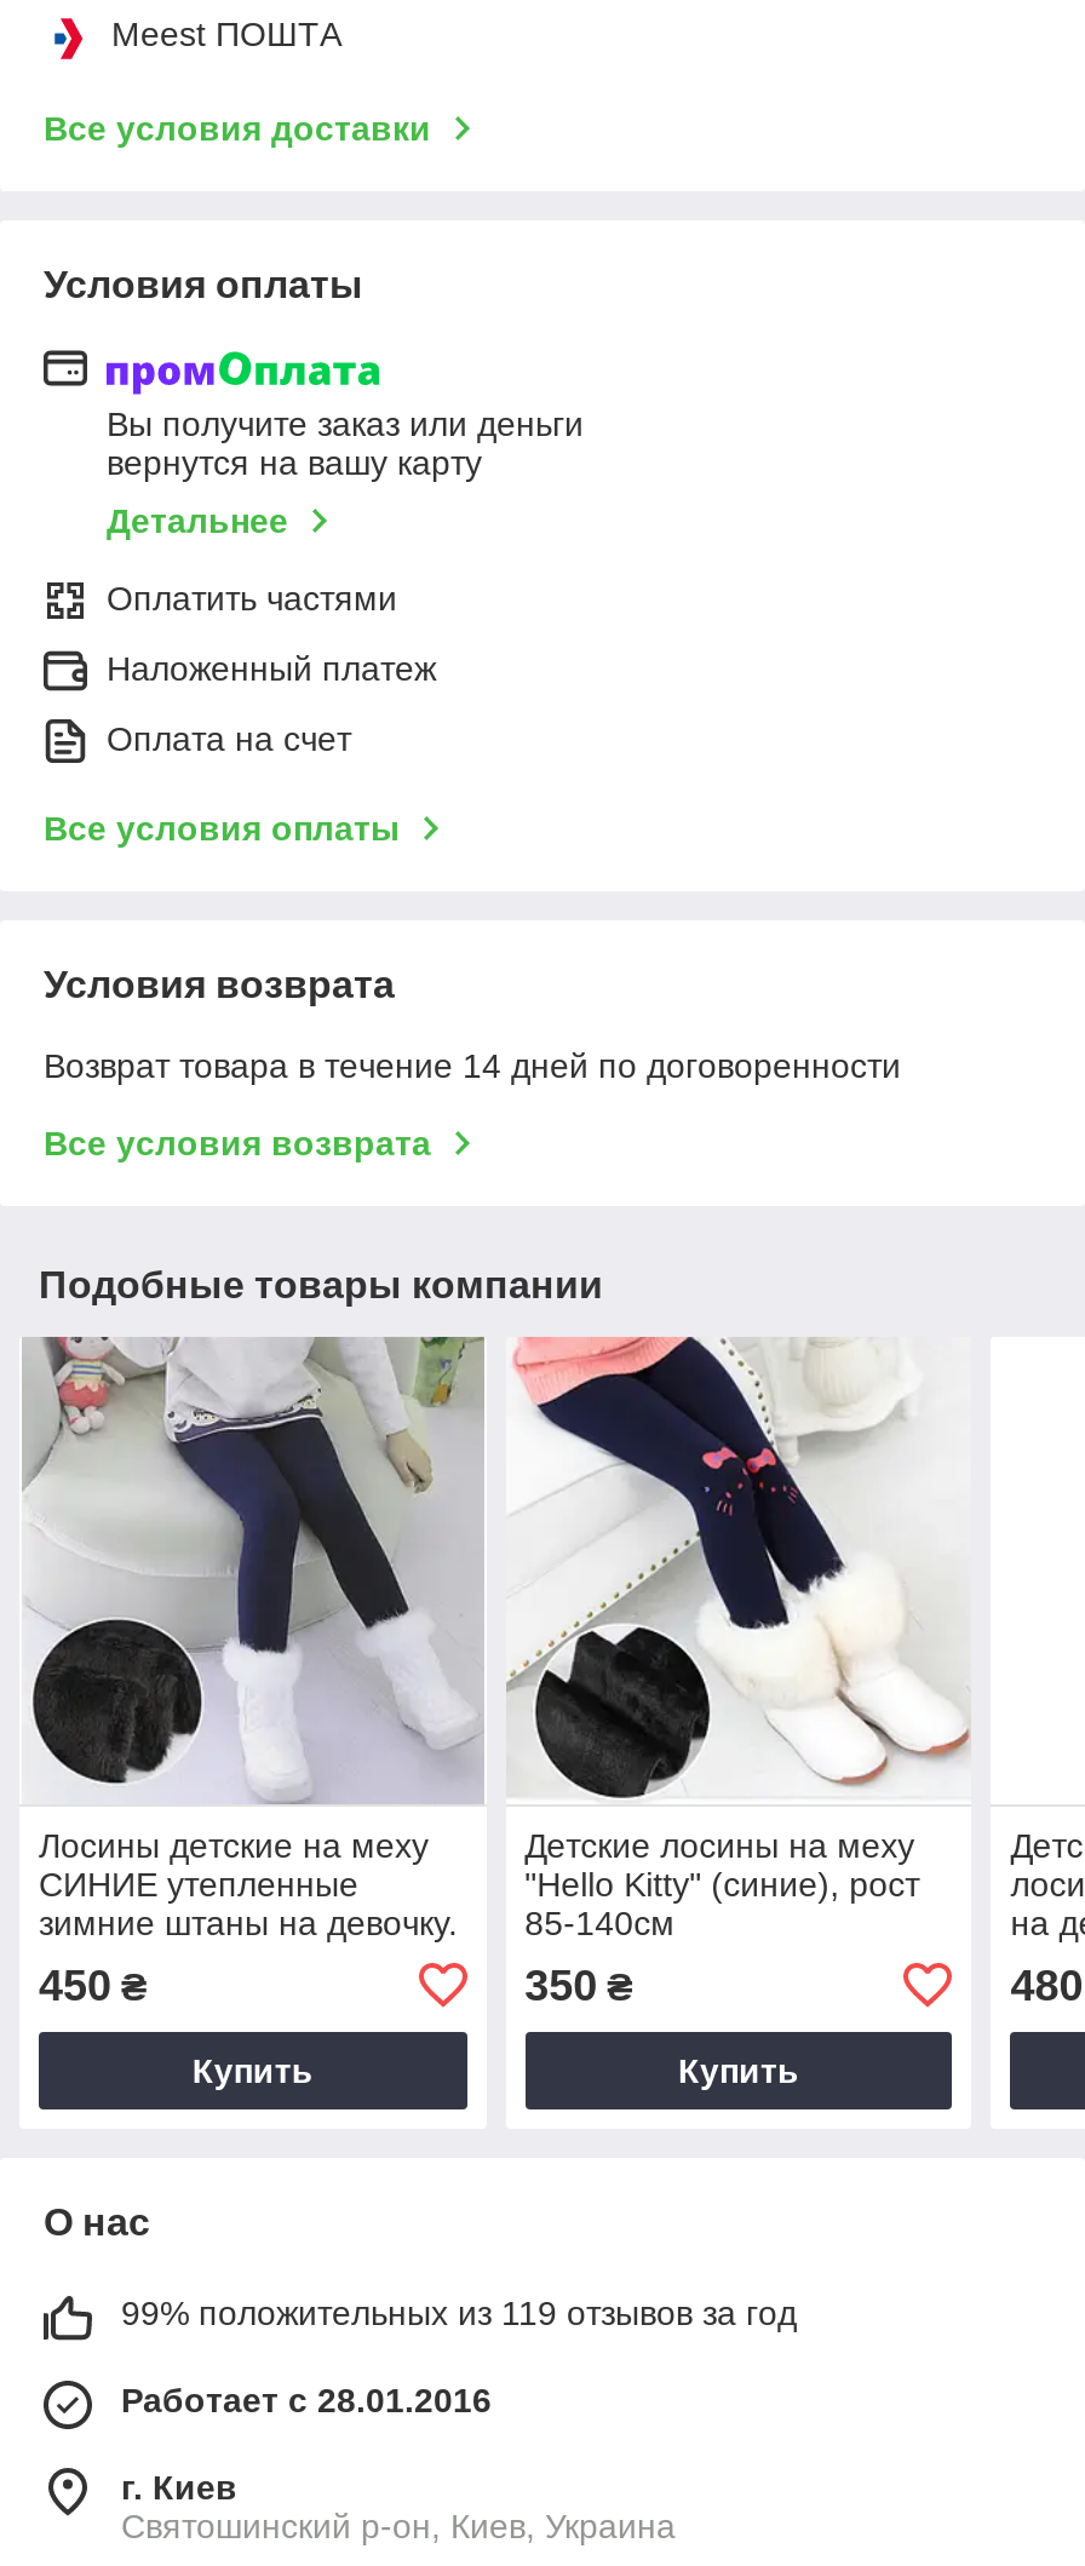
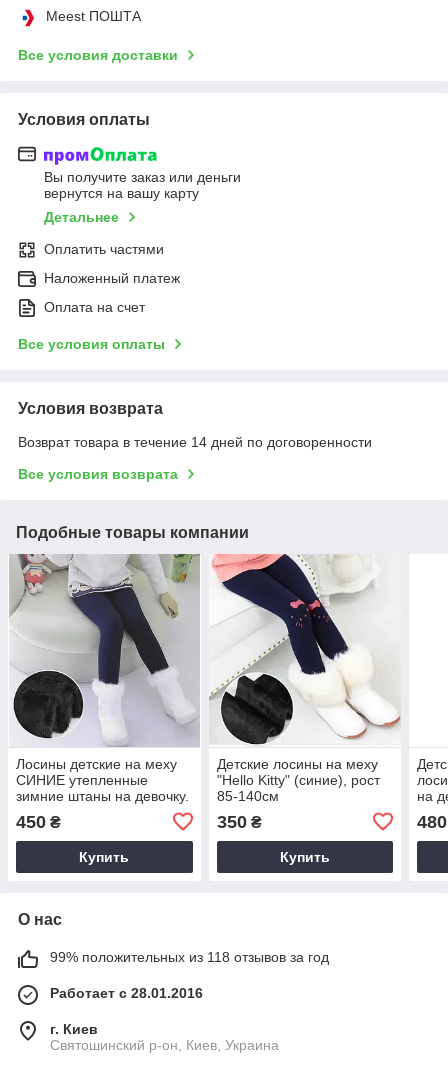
- 99% положительных из 119 отзывов за год
+ 99% положительных из 118 отзывов за год
